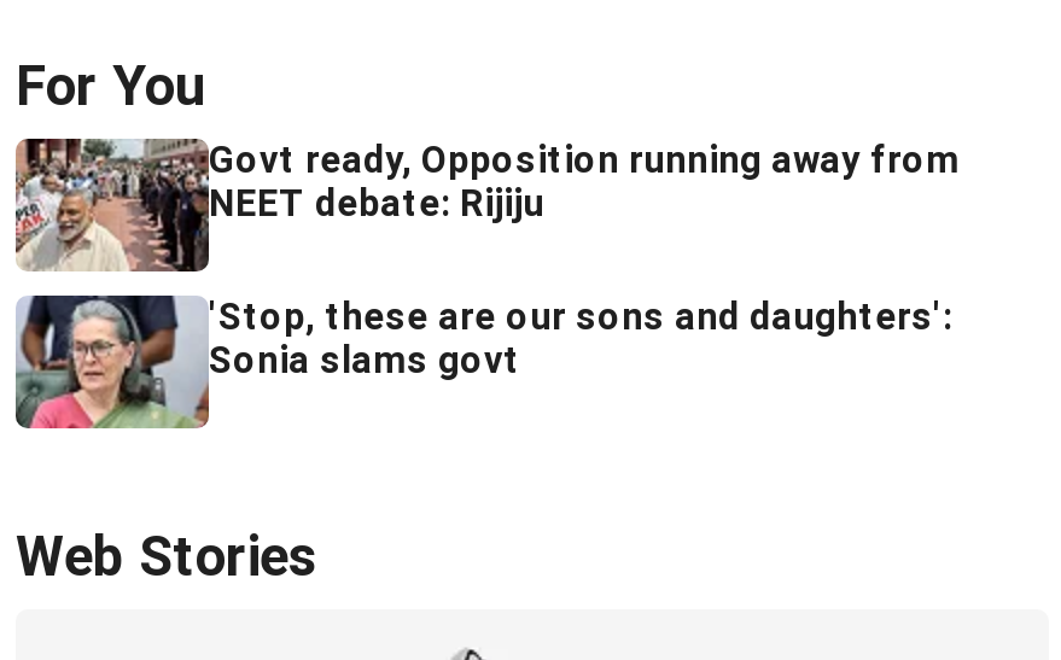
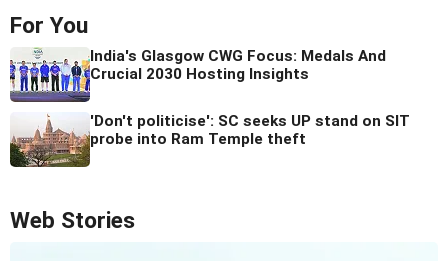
- [image]
- Govt ready, Opposition running away from
- NEET debate: Rijiju
+ [image]
+ India's Glasgow CWG Focus: Medals And
+ Crucial 2030 Hosting Insights

- [image]
- 'Stop, these are our sons and daughters':
- Sonia slams govt
+ [image]
+ 'Don't politicise': SC seeks UP stand on SIT
+ probe into Ram Temple theft
